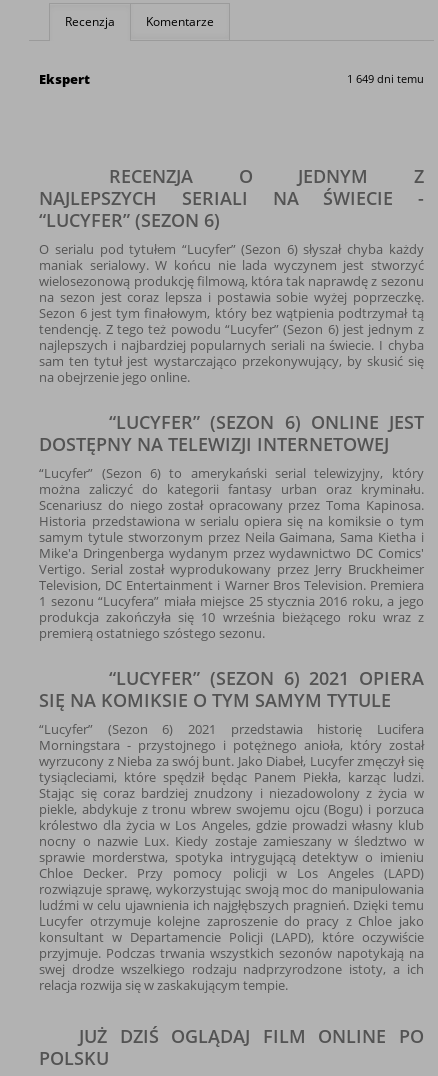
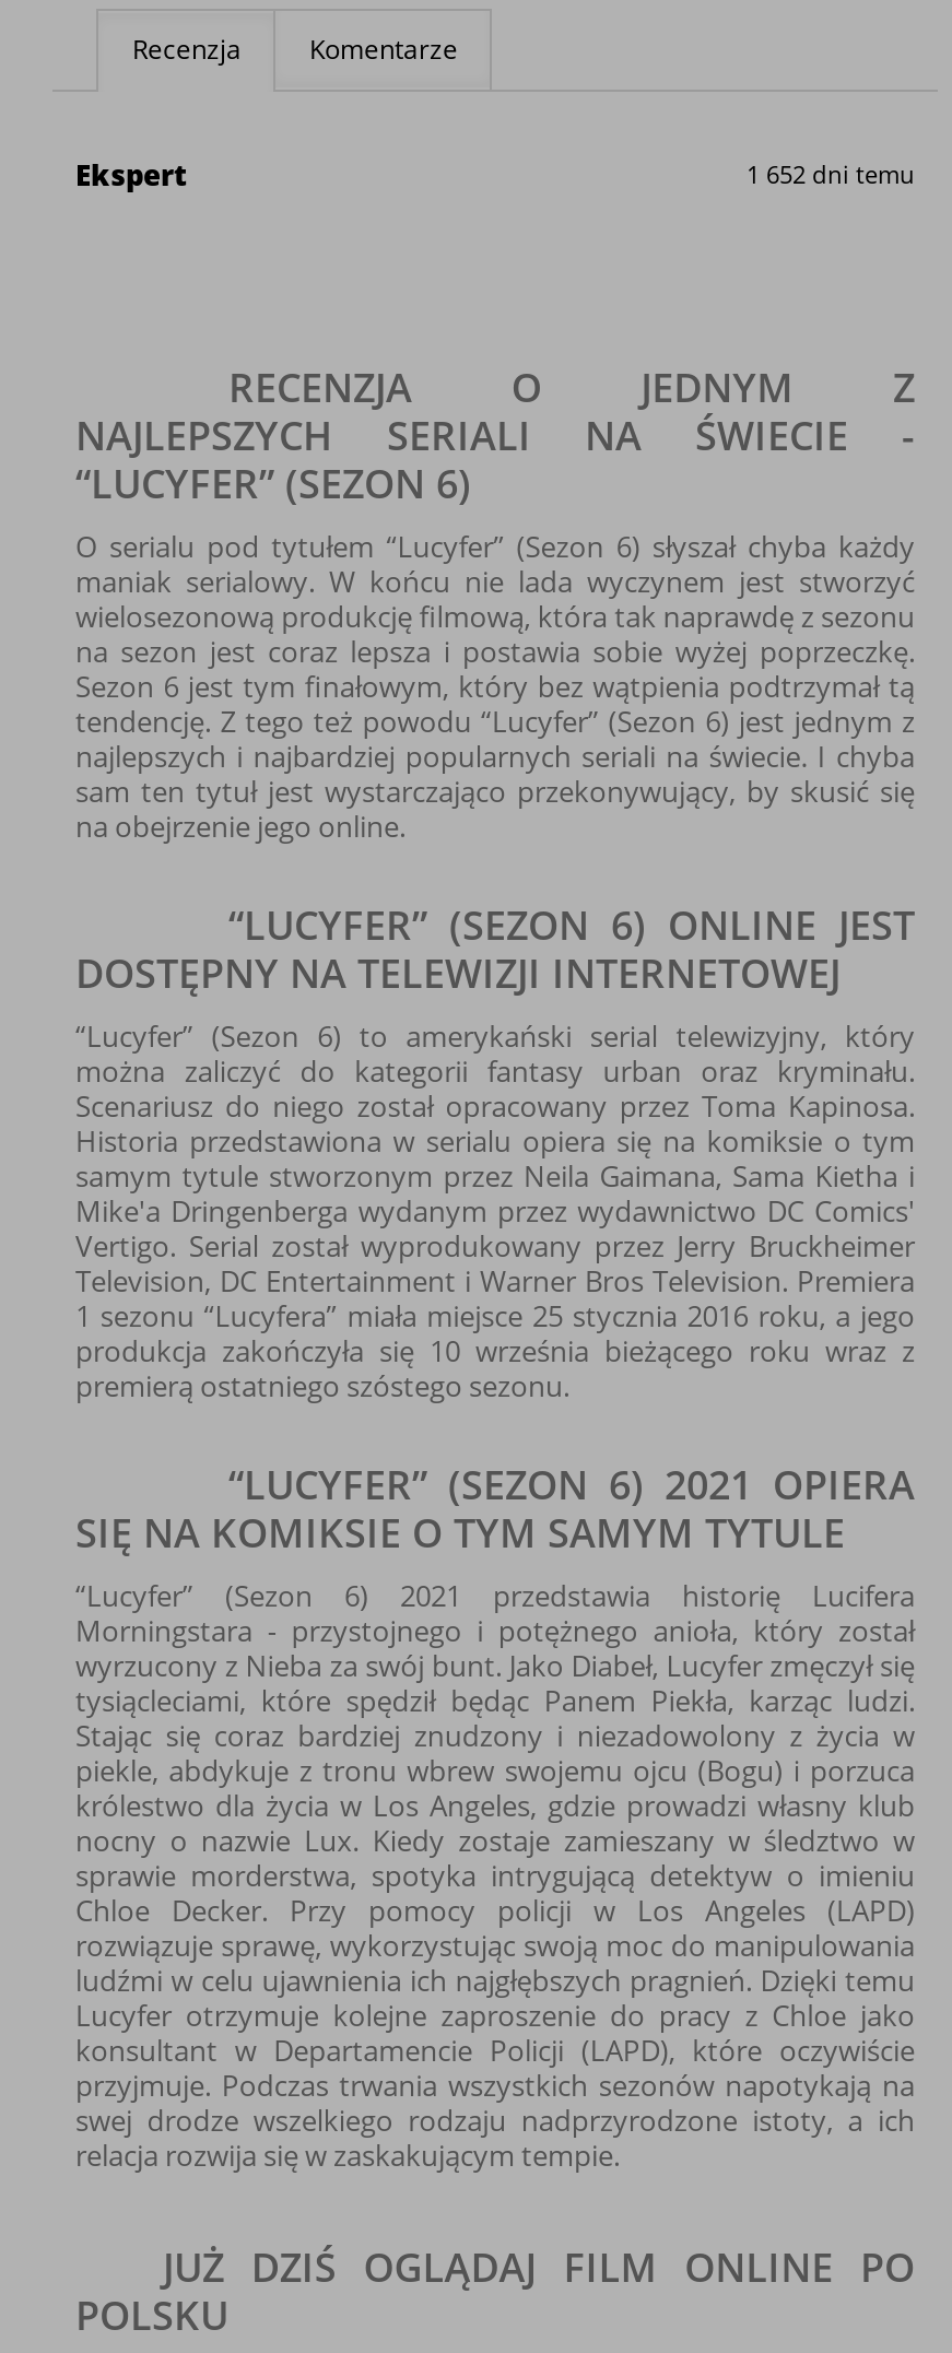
- 1 649 dni temu
+ 1 652 dni temu
